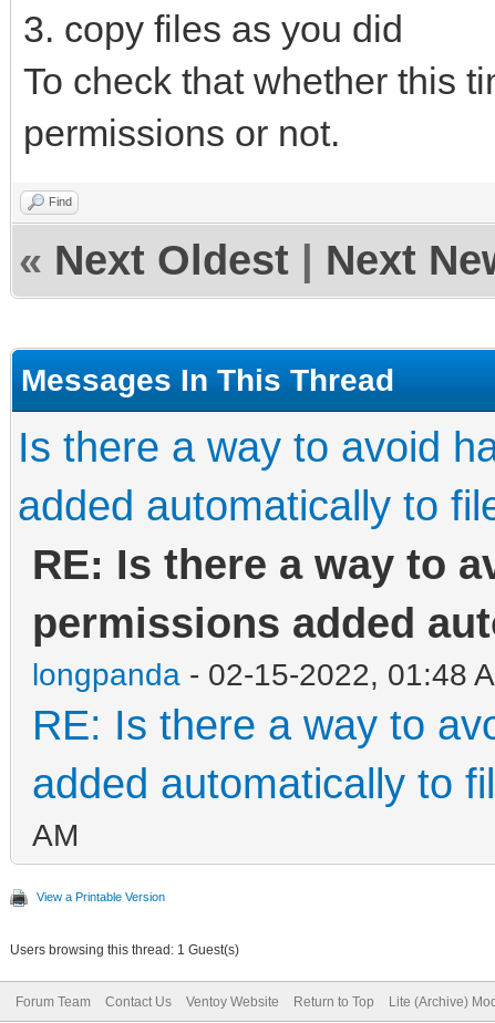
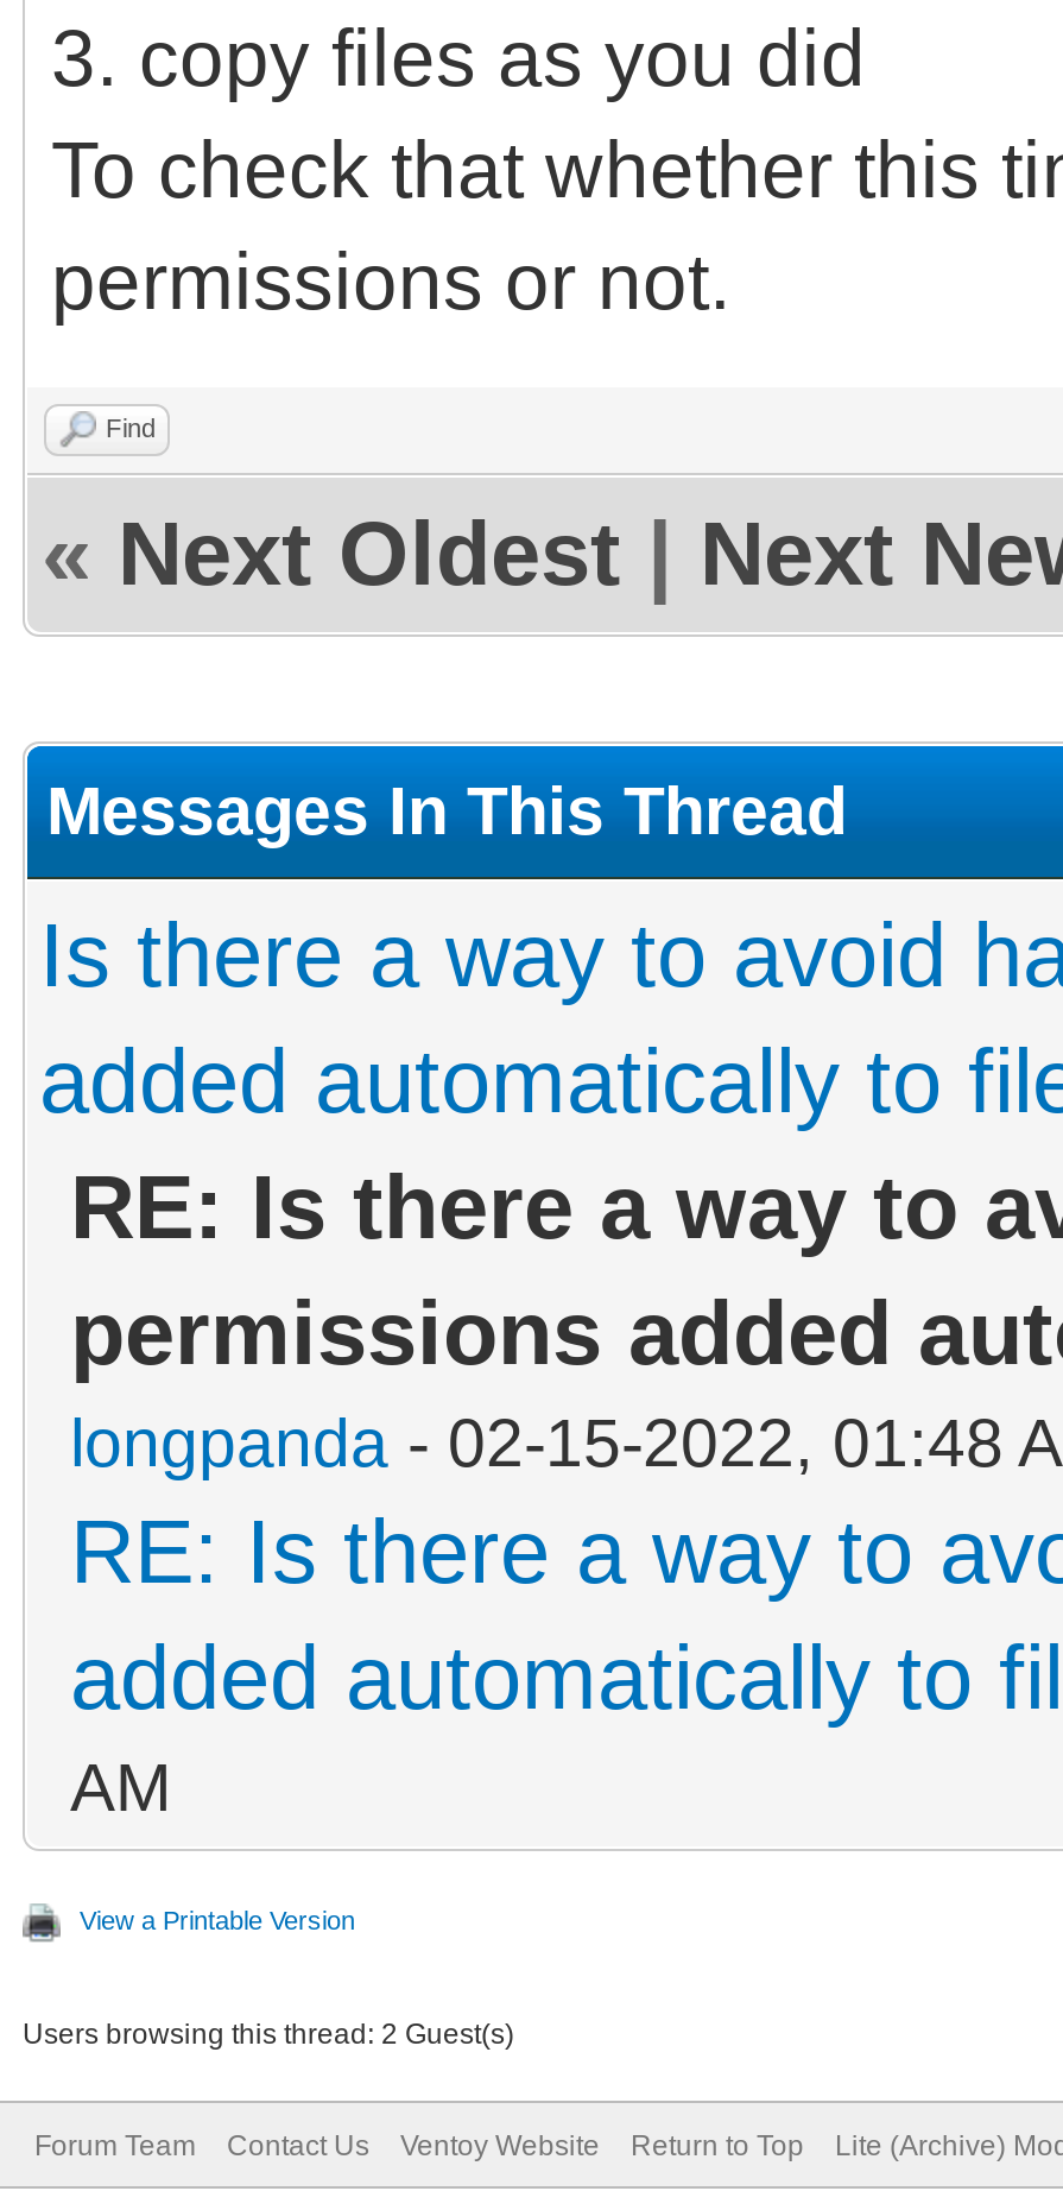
- Users browsing this thread: 1 Guest(s)
+ Users browsing this thread: 2 Guest(s)
